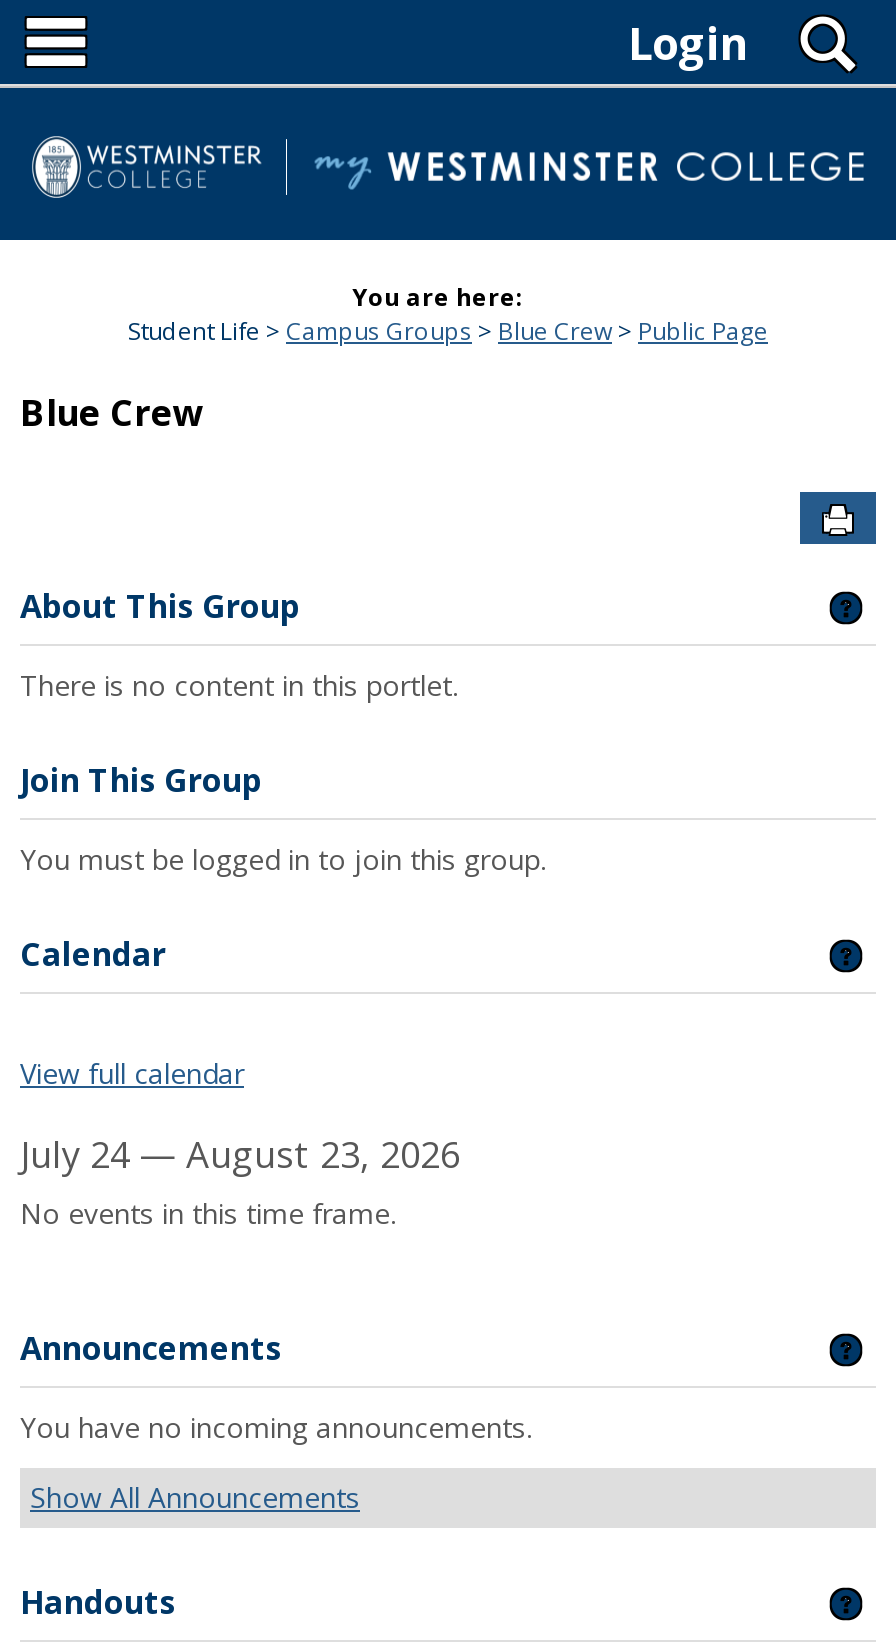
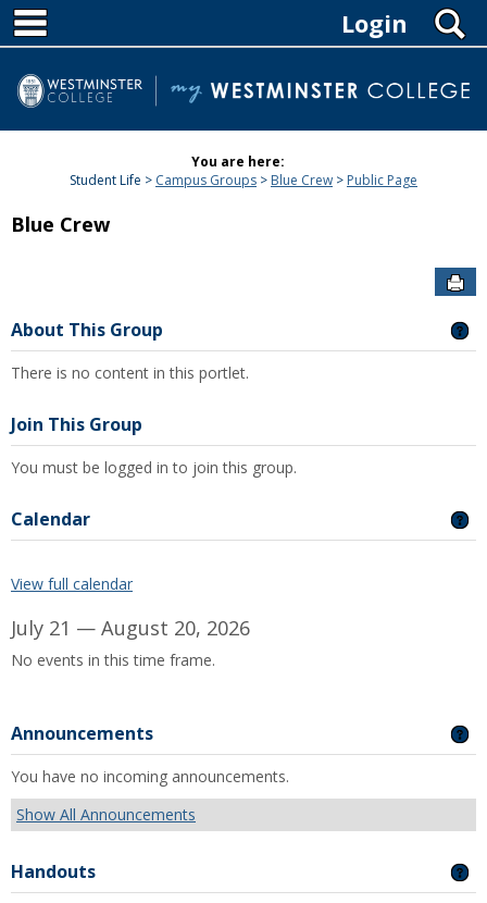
- July 24 — August 23, 2026
+ July 21 — August 20, 2026
